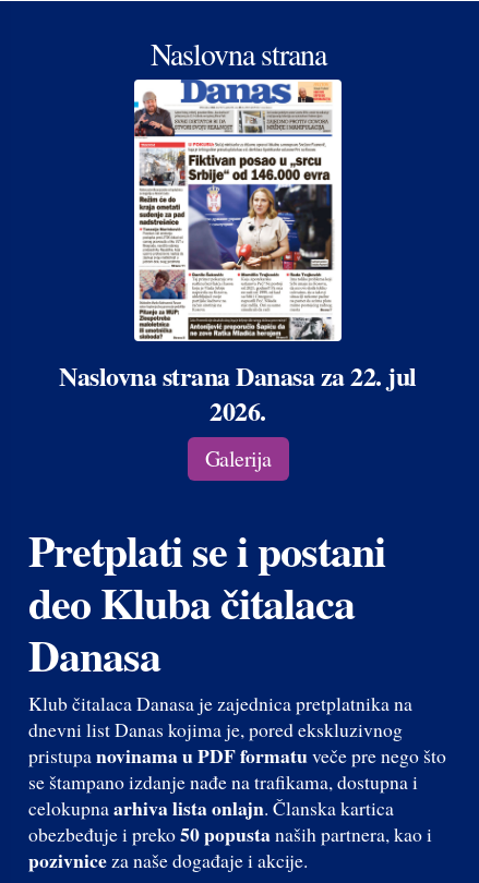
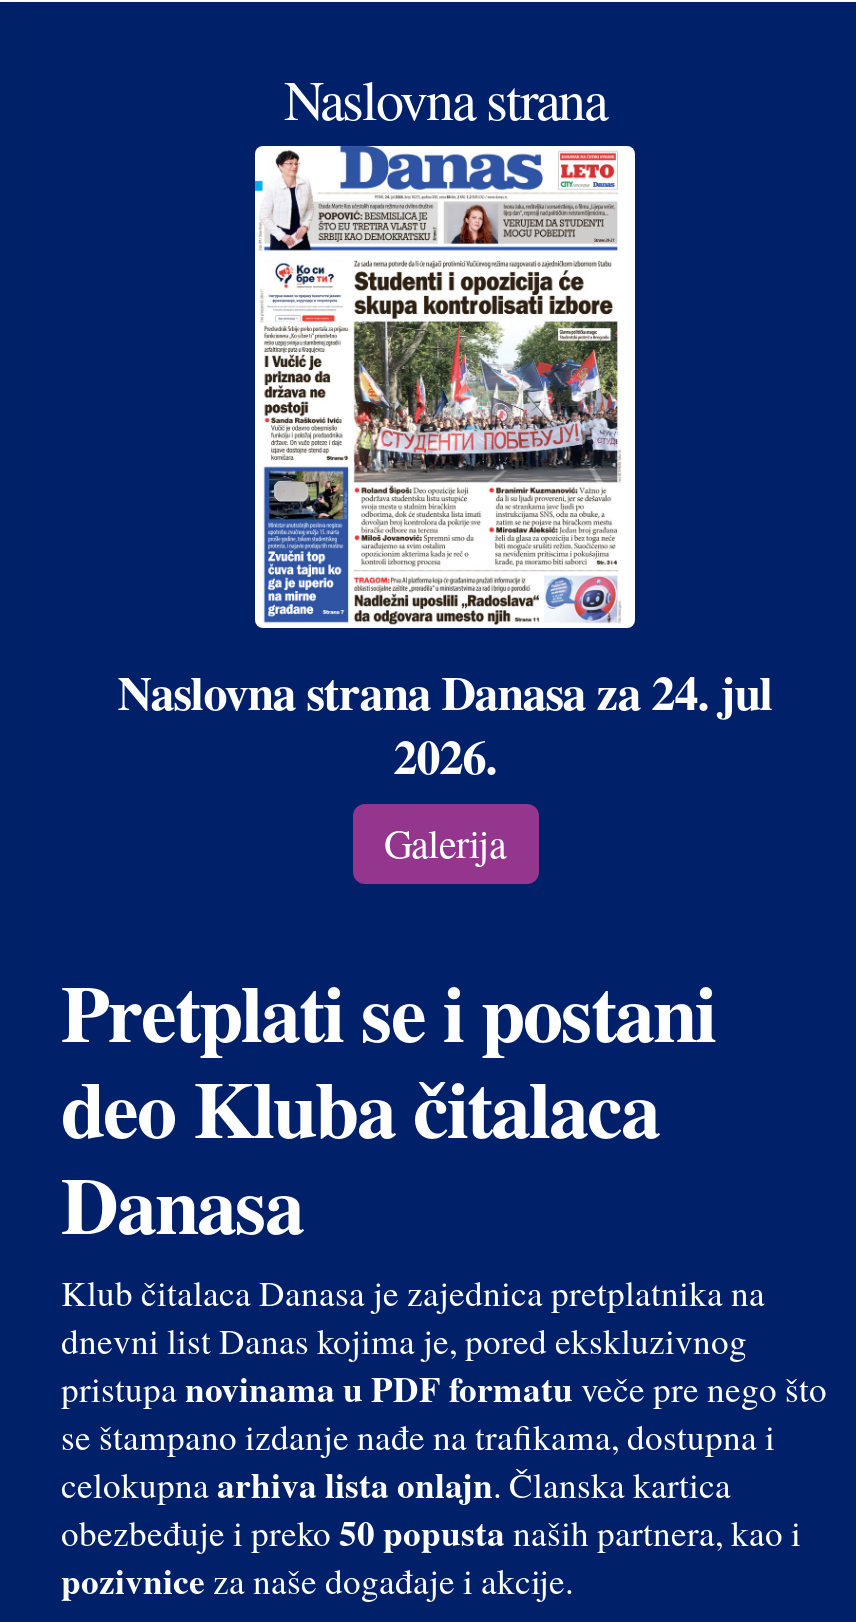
- [image]
- Naslovna strana Danasa za 22. jul
+ [image]
+ Naslovna strana Danasa za 24. jul
